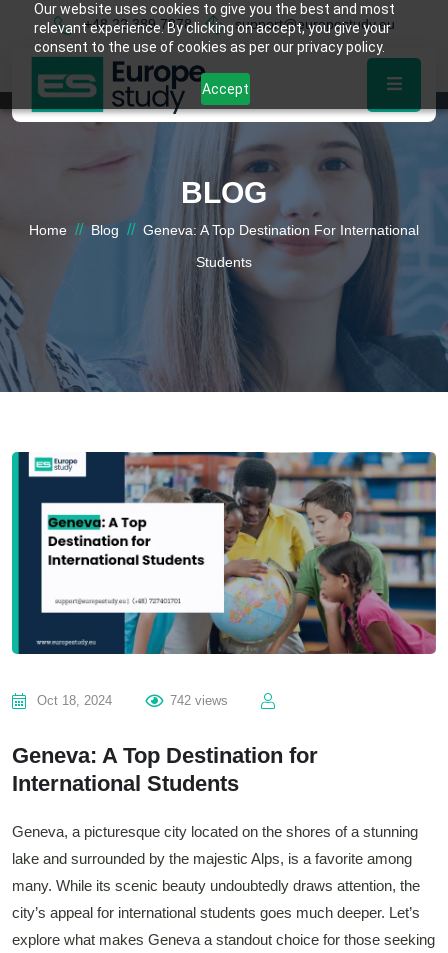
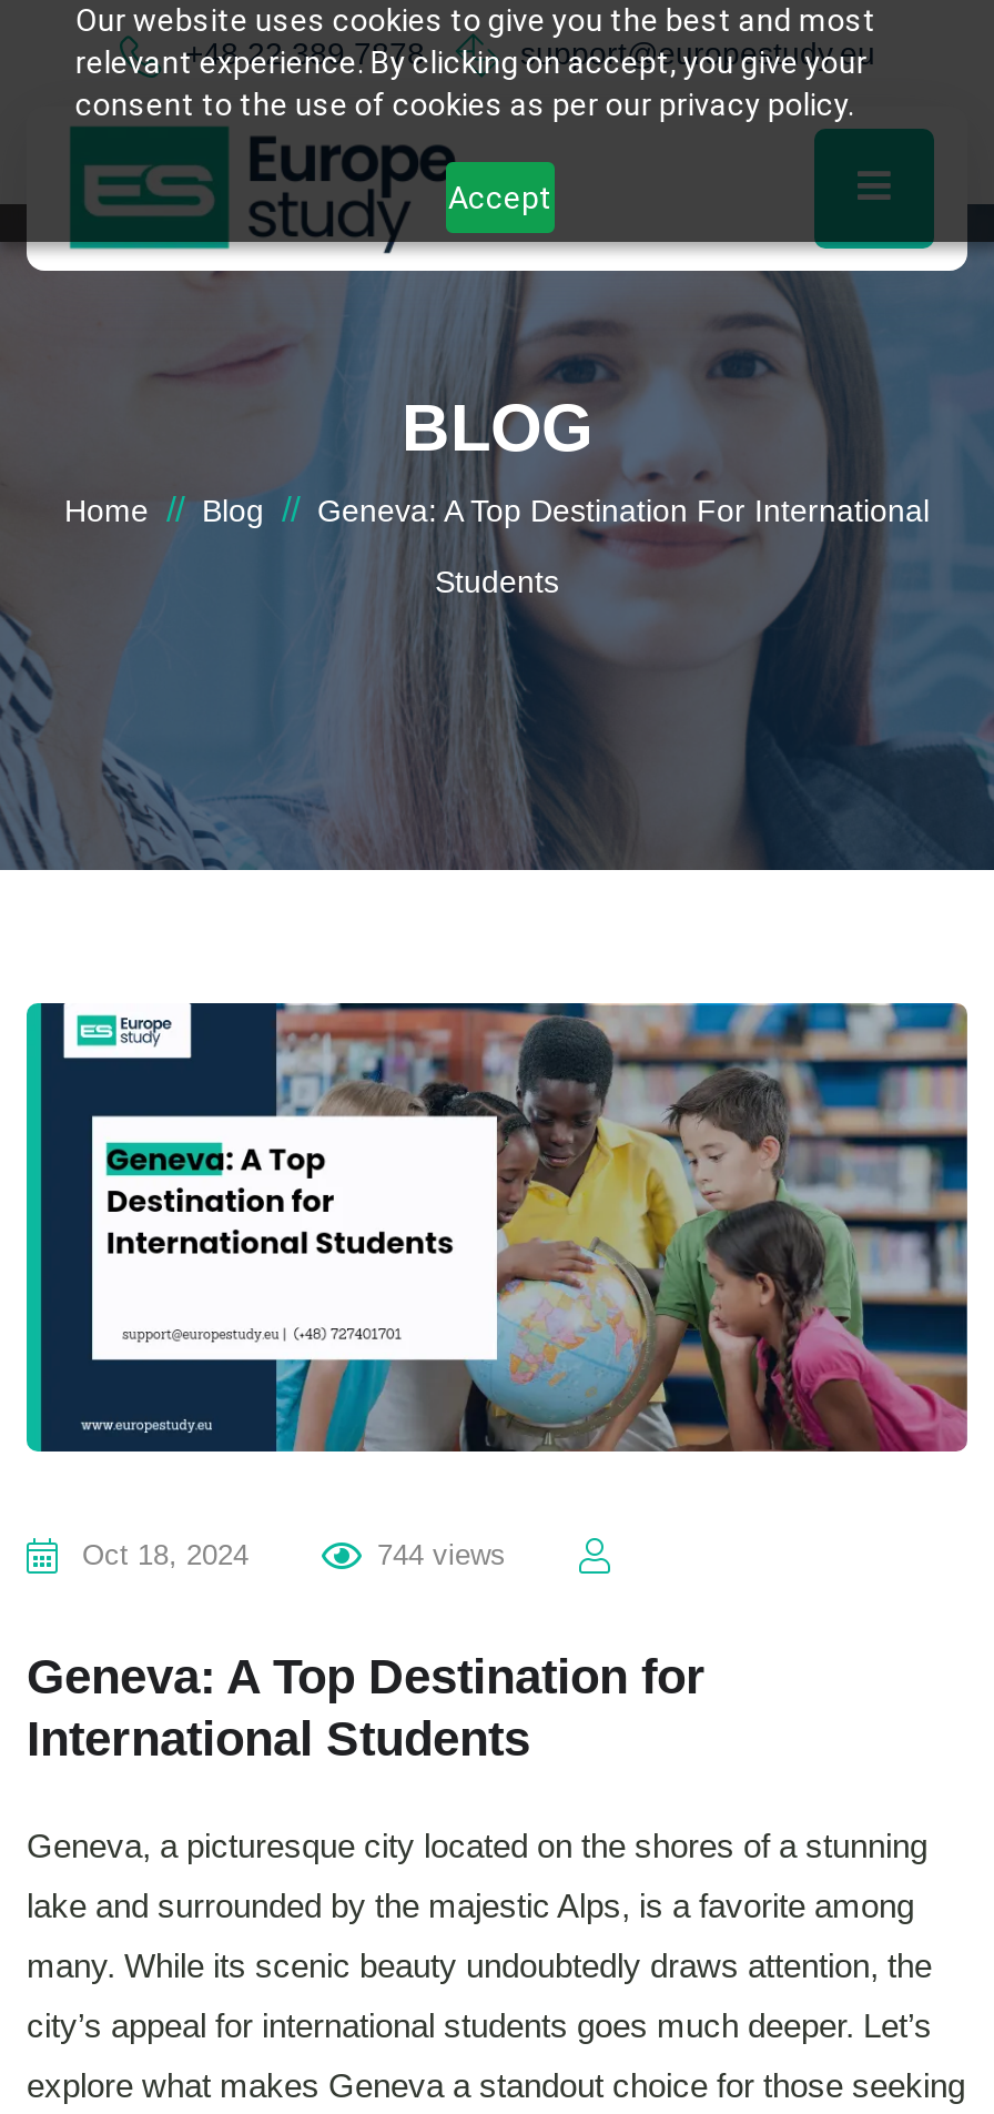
- 742 views
+ 744 views
